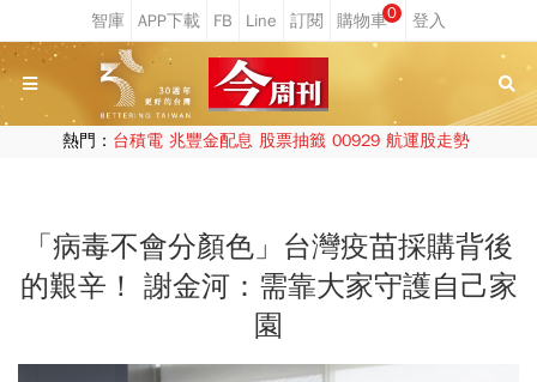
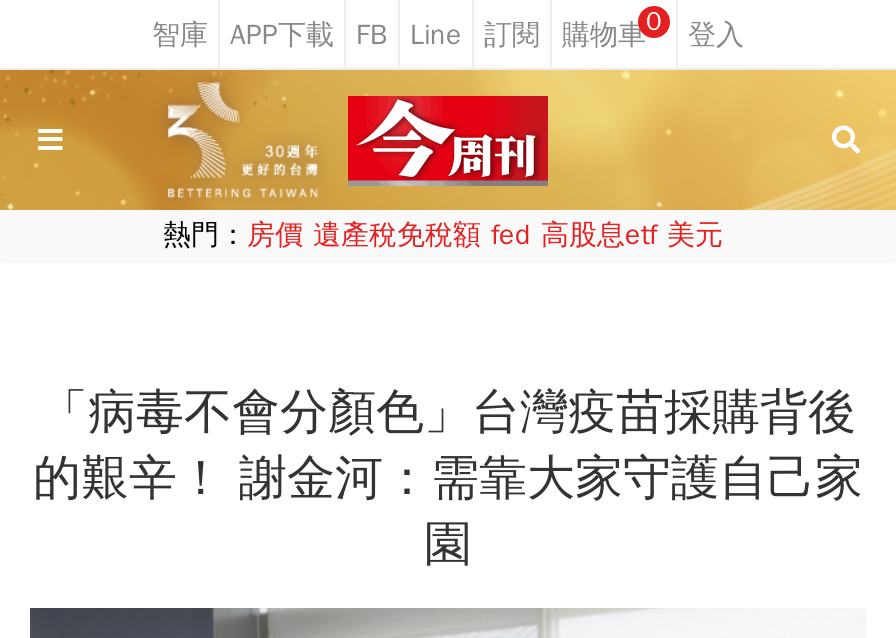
- 熱門：台積電 兆豐金配息 股票抽籤 00929 航運股走勢
+ 熱門：房價 遺產稅免稅額 fed 高股息etf 美元
